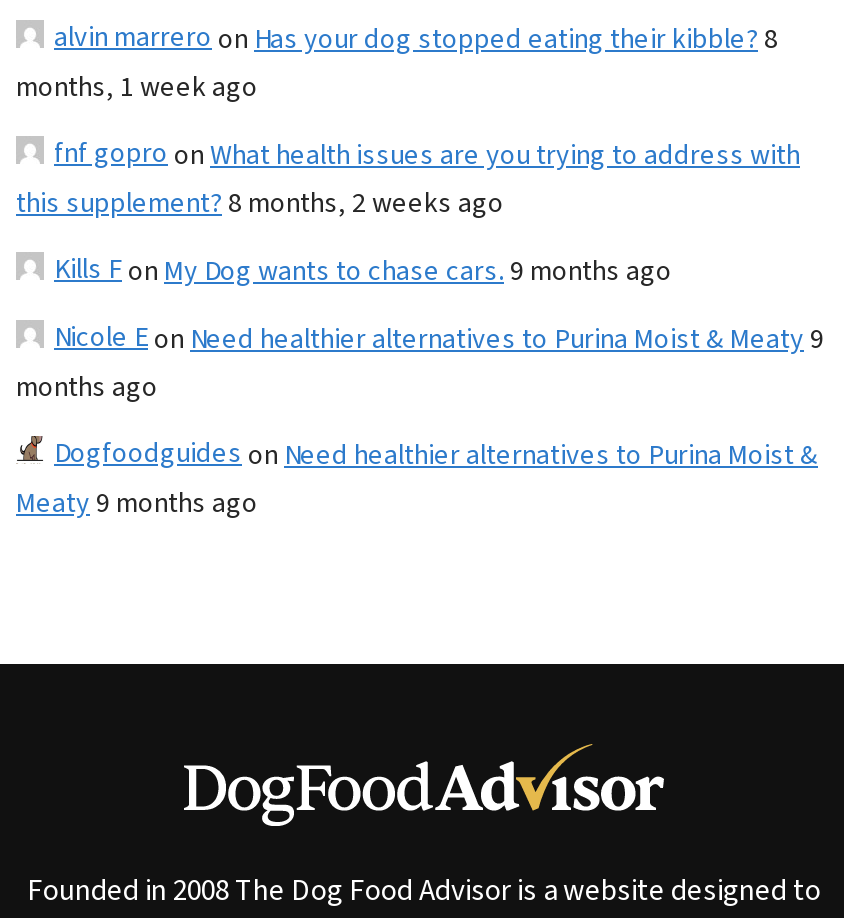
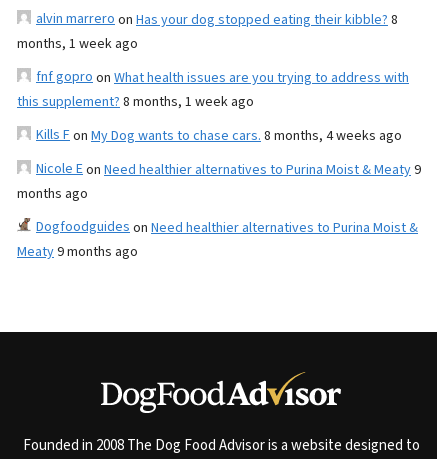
- this supplement? 8 months, 2 weeks ago
+ this supplement? 8 months, 1 week ago

- Kills Fon My Dog wants to chase cars. 9 months ago
+ Kills Fon My Dog wants to chase cars. 8 months, 4 weeks ago
